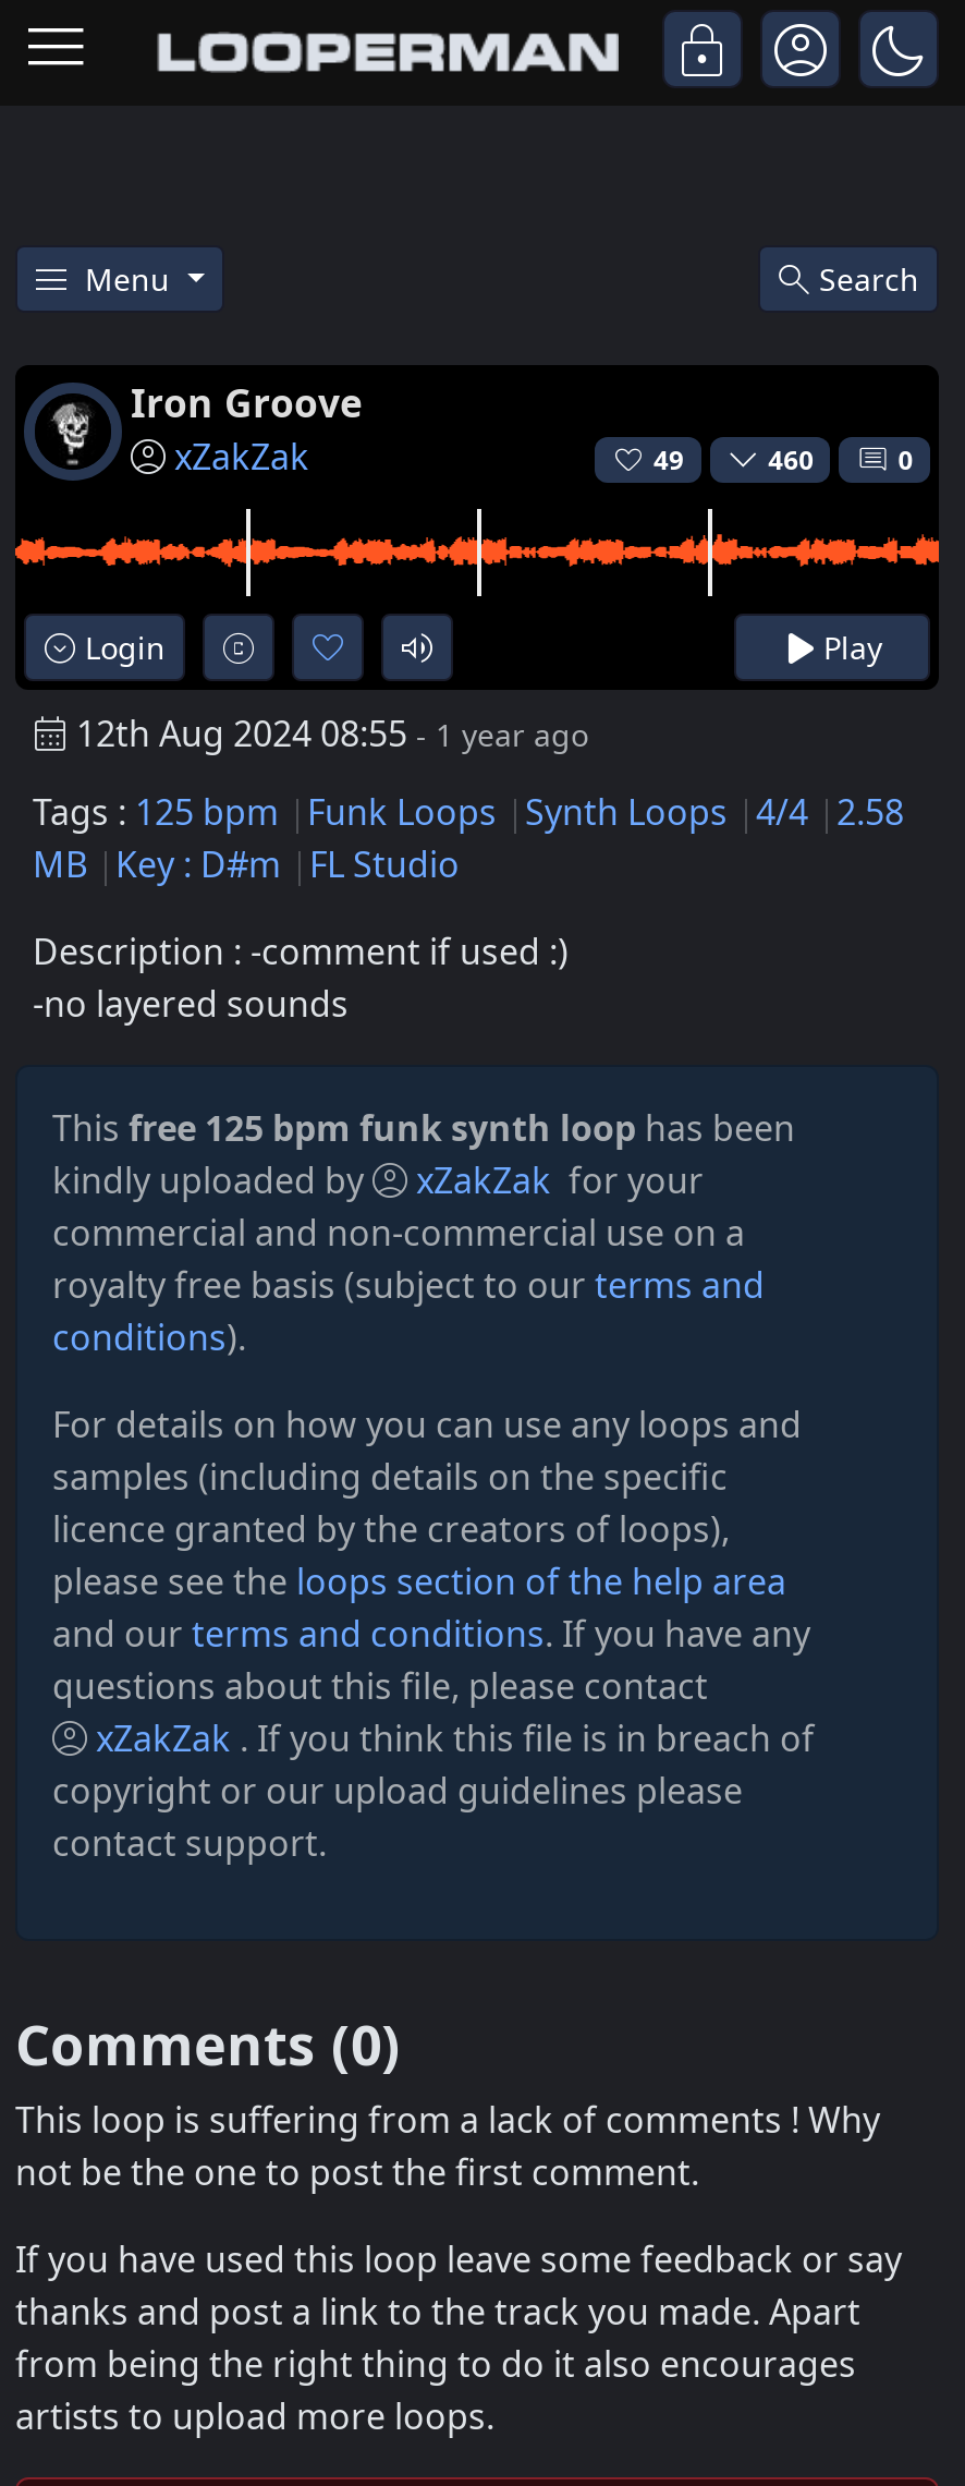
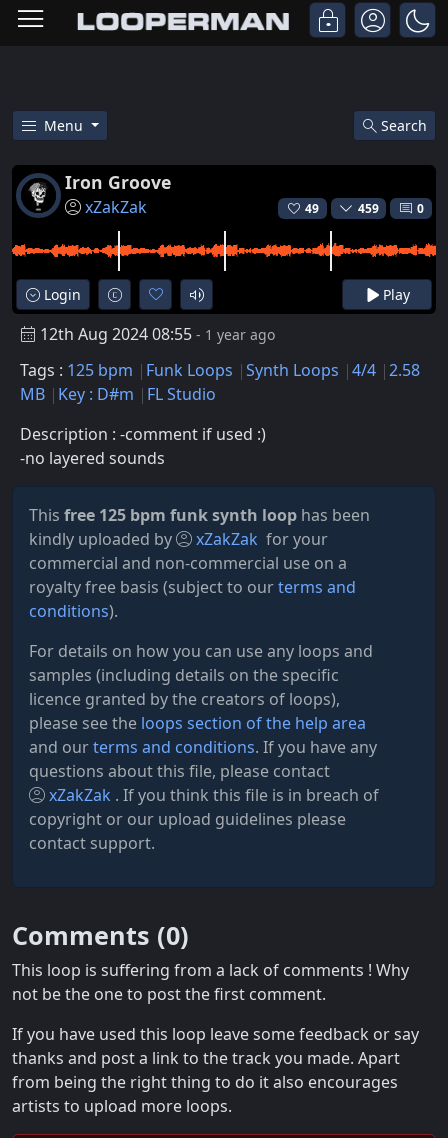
- 460
+ 459
